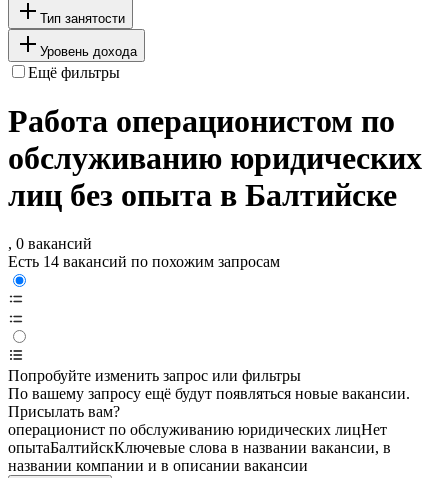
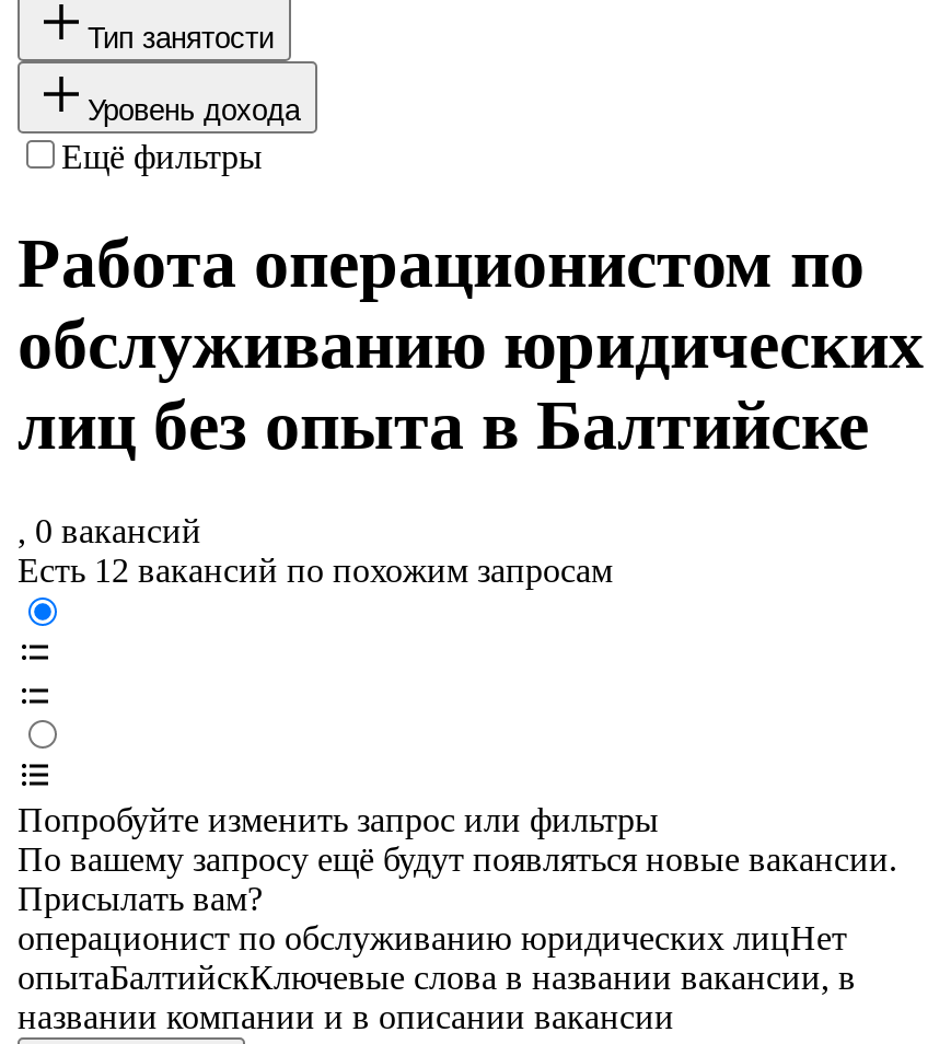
- Есть 14 вакансий по похожим запросам
+ Есть 12 вакансий по похожим запросам
